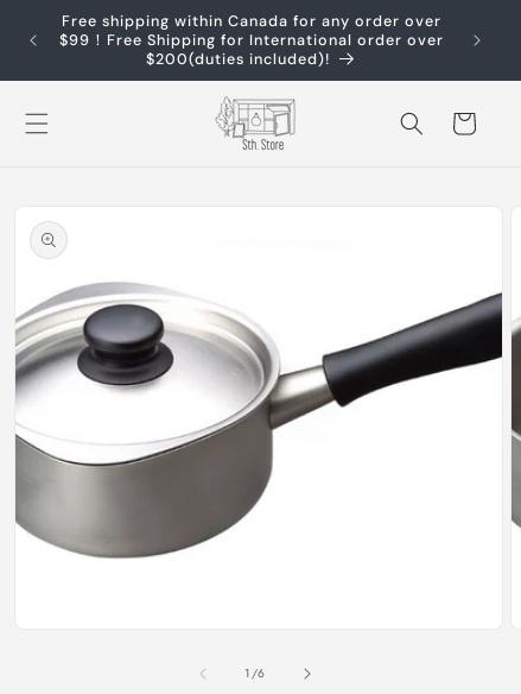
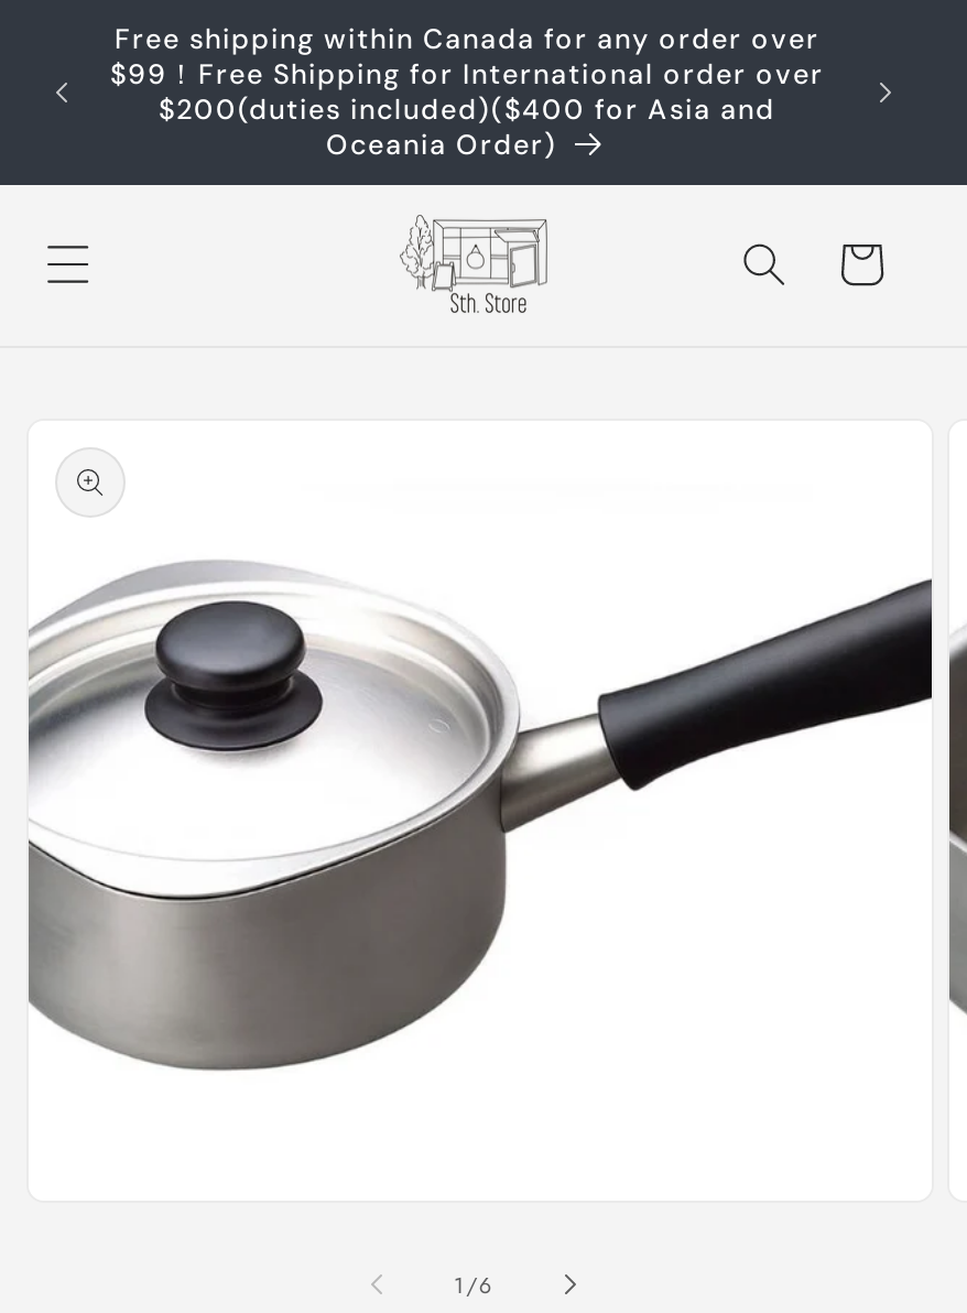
- $200(duties included)!
+ $200(duties included)($400 for Asia and
+ Oceania Order)
